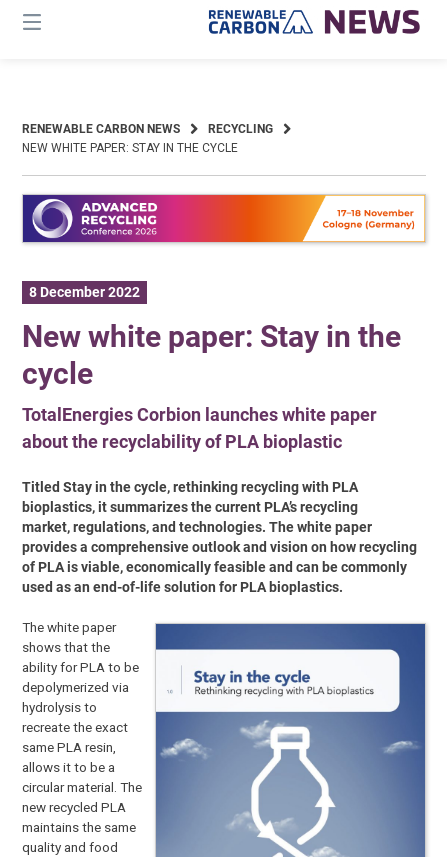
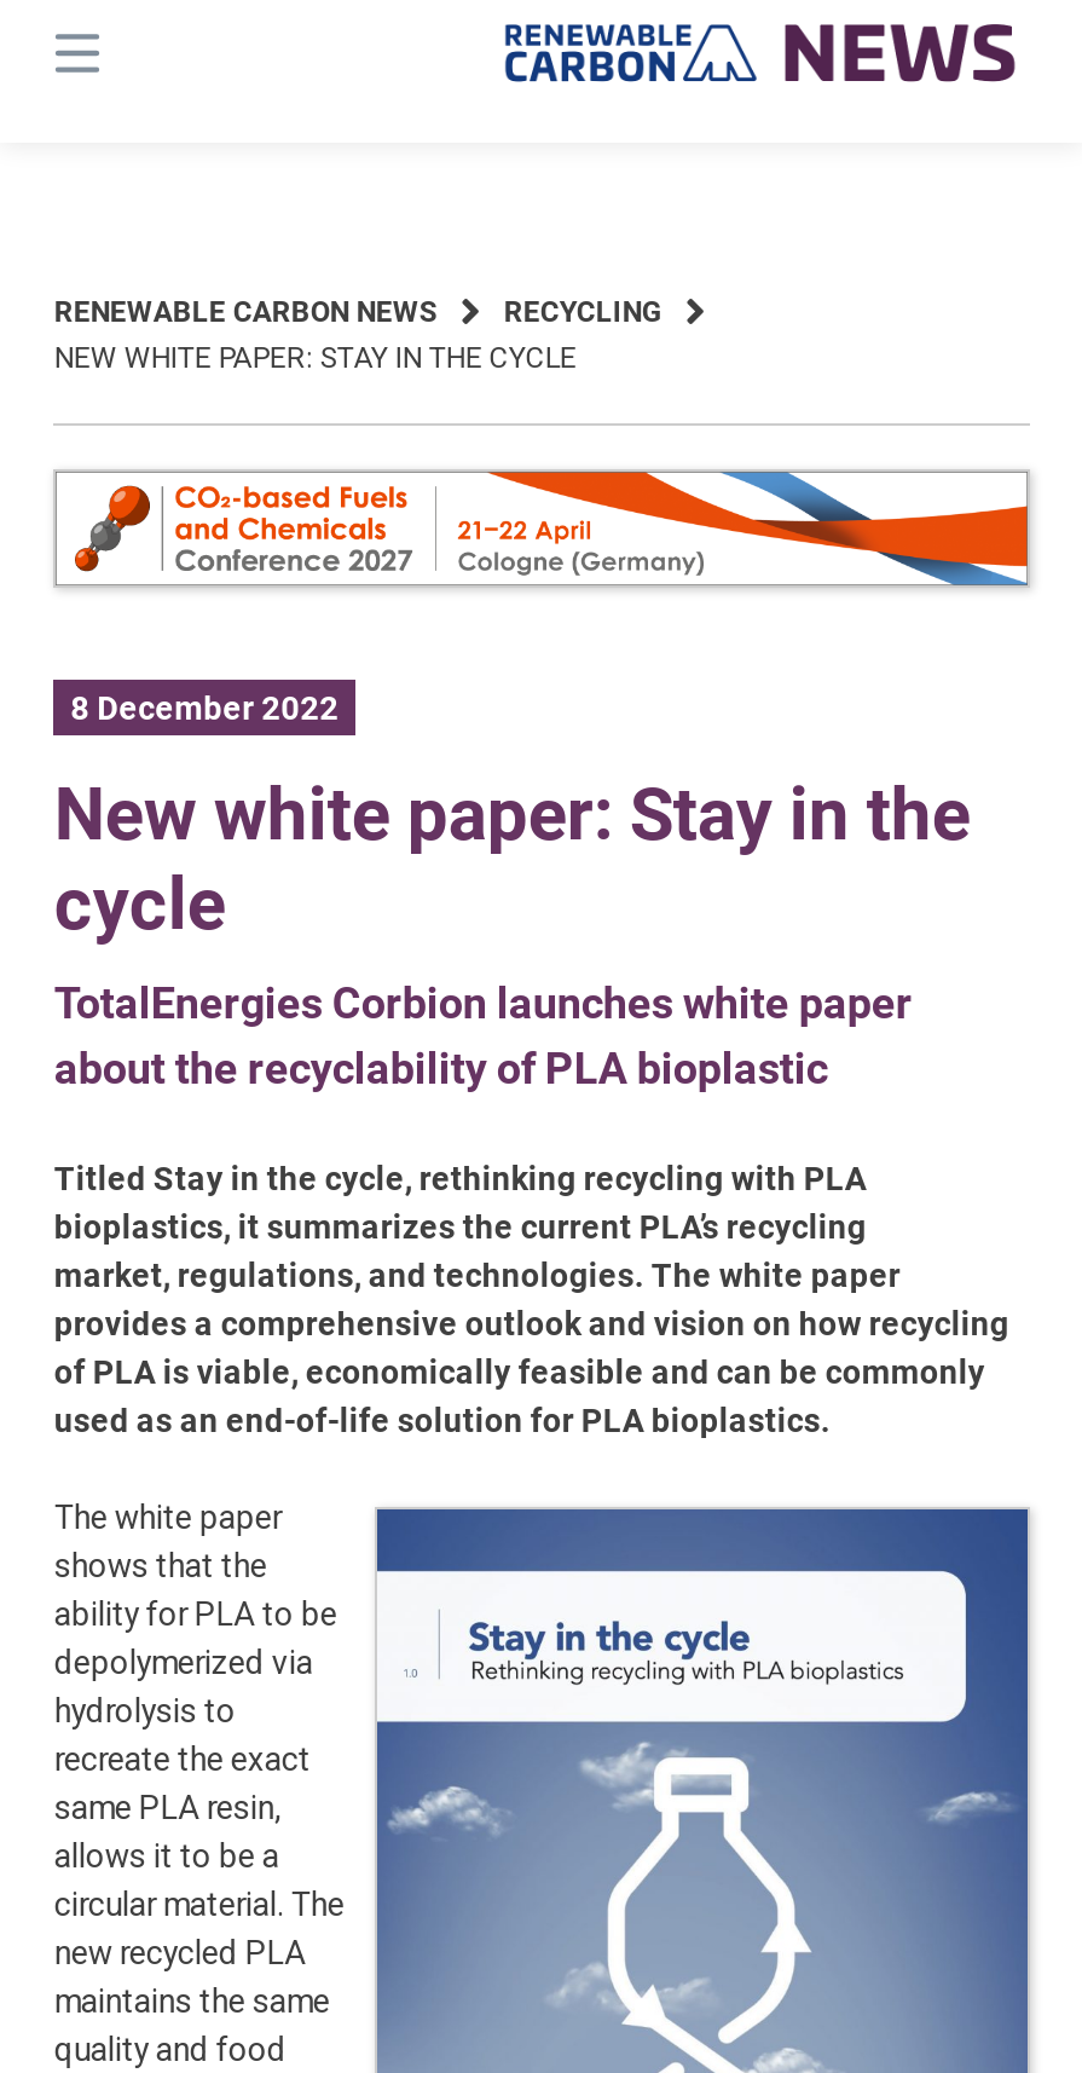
- [image]
+ [image]
